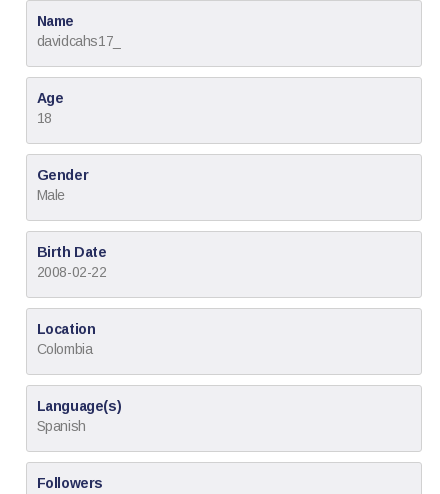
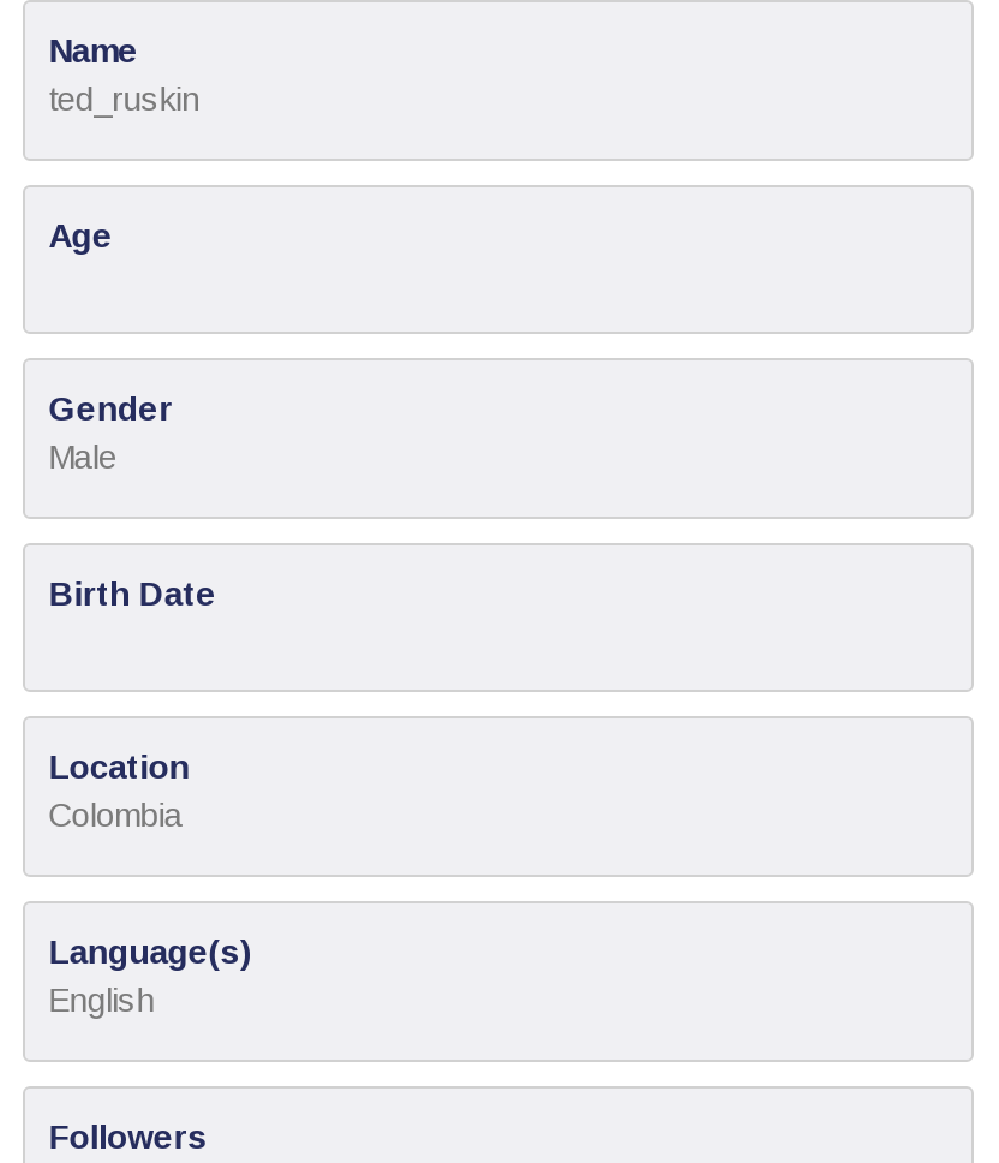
- davidcahs17_
+ ted_ruskin

- 18

- 2008-02-22

- Spanish
+ English
